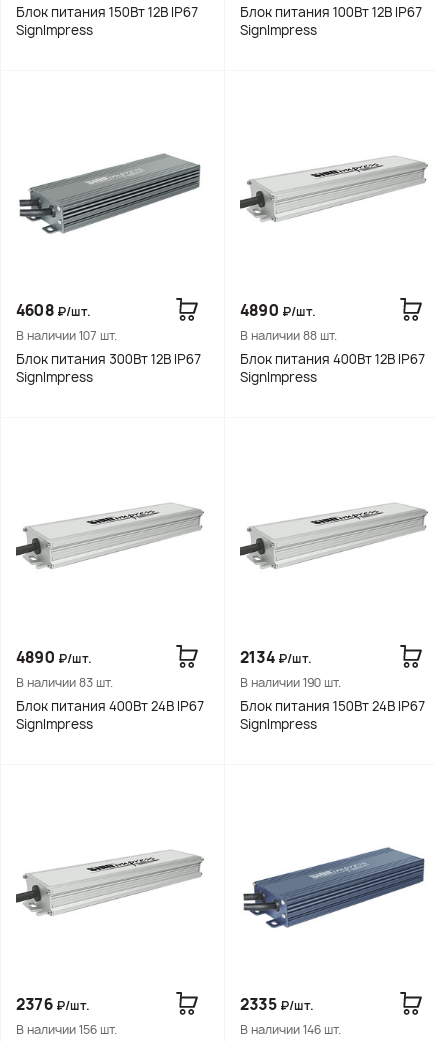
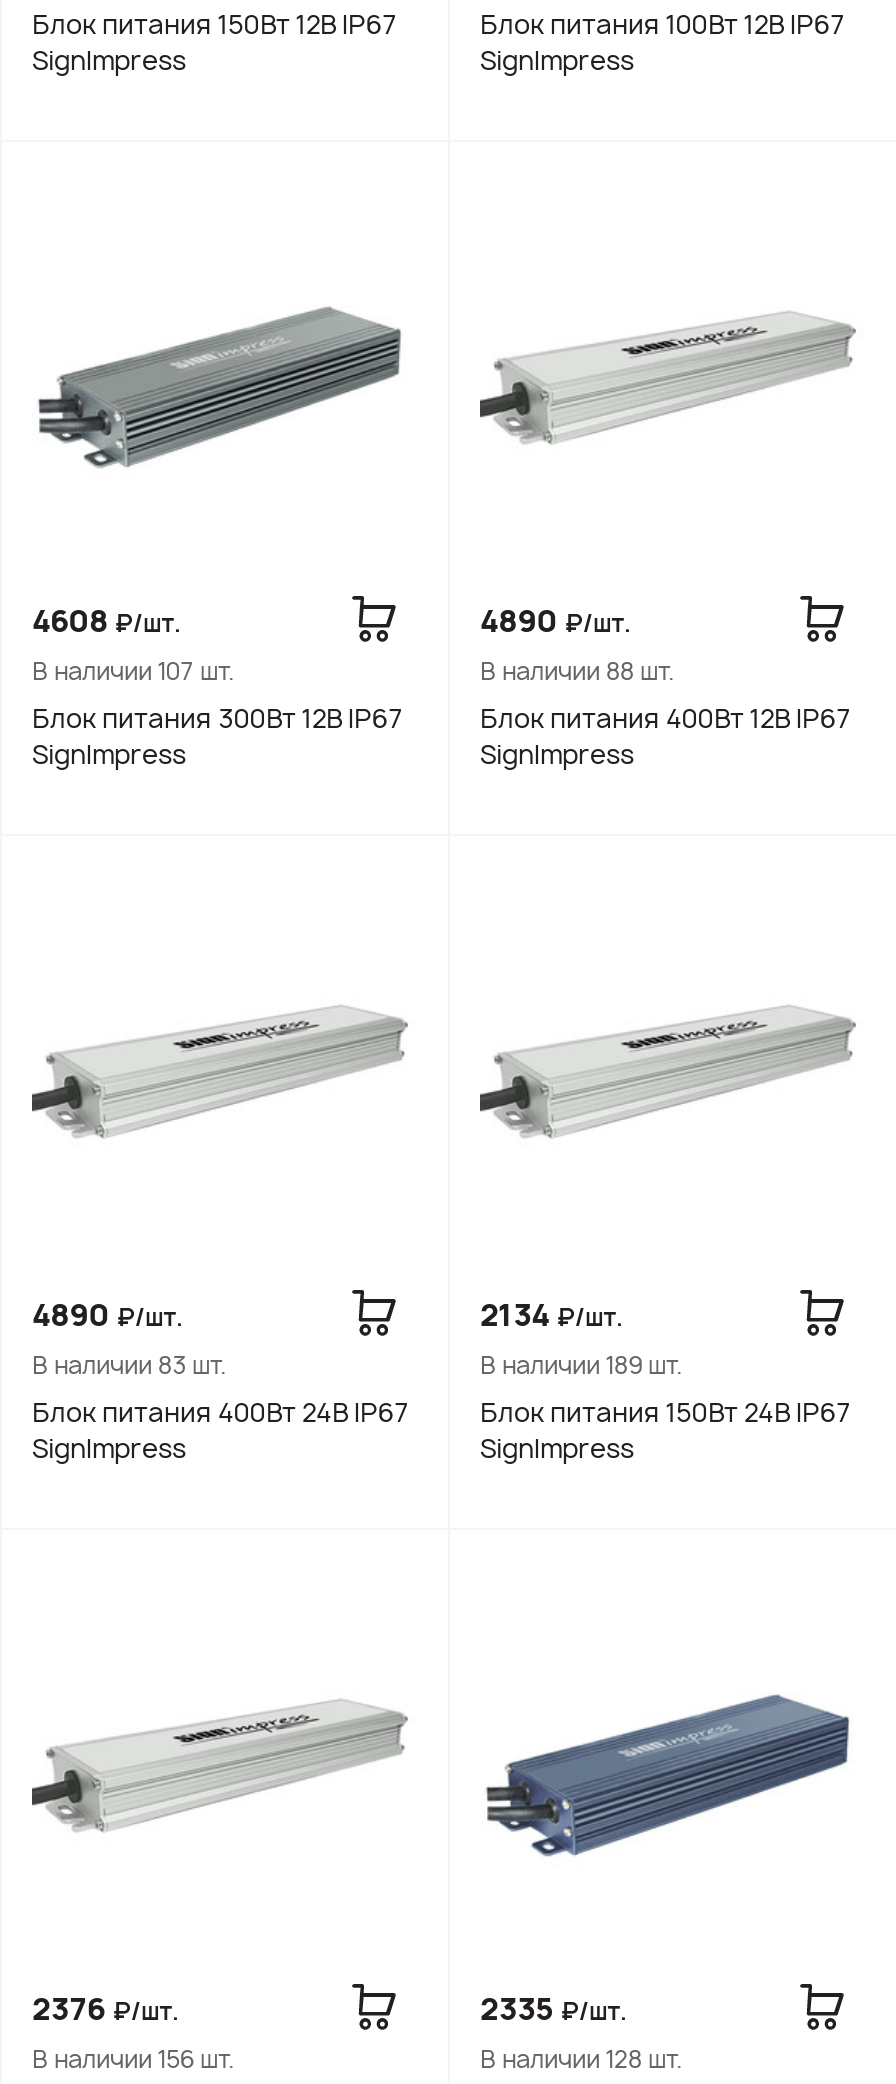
- В наличии 190 шт.
+ В наличии 189 шт.

- В наличии 146 шт.
+ В наличии 128 шт.
